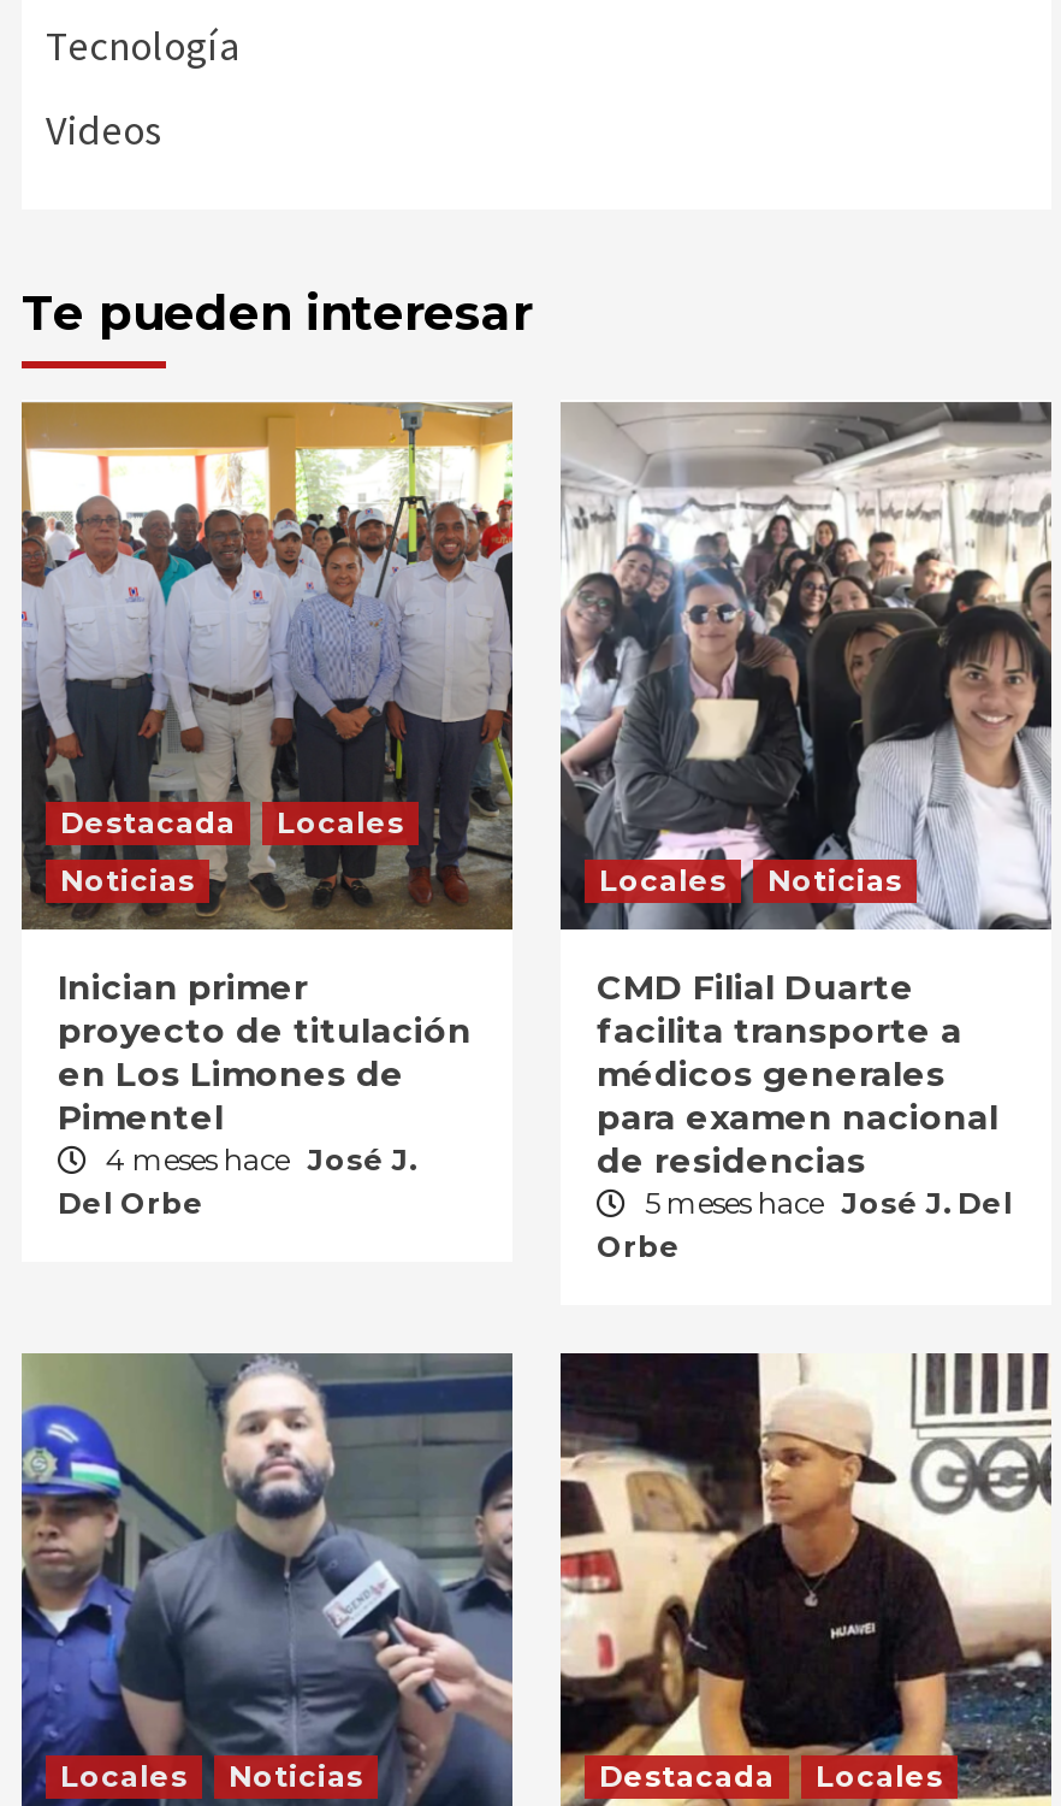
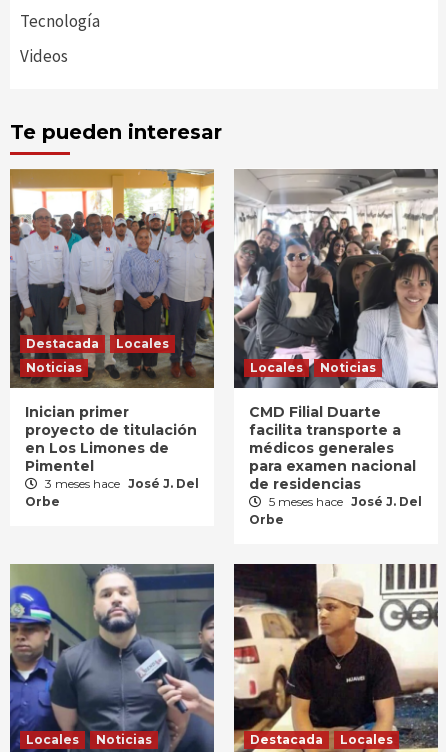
- 4 meses hace José J.
- Del Orbe
+ 3 meses hace José J. Del
+ Orbe
